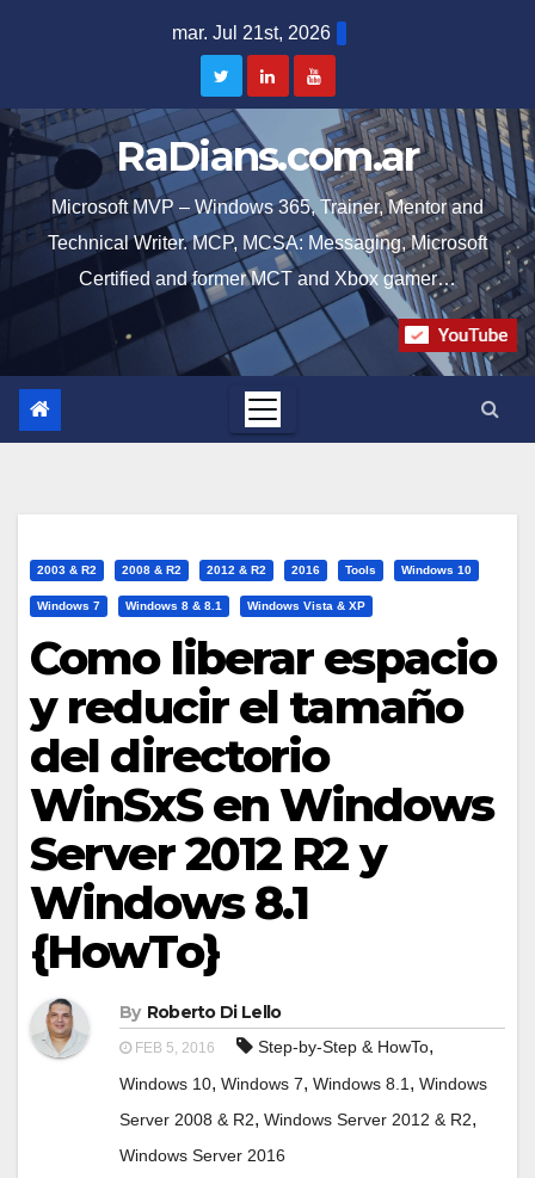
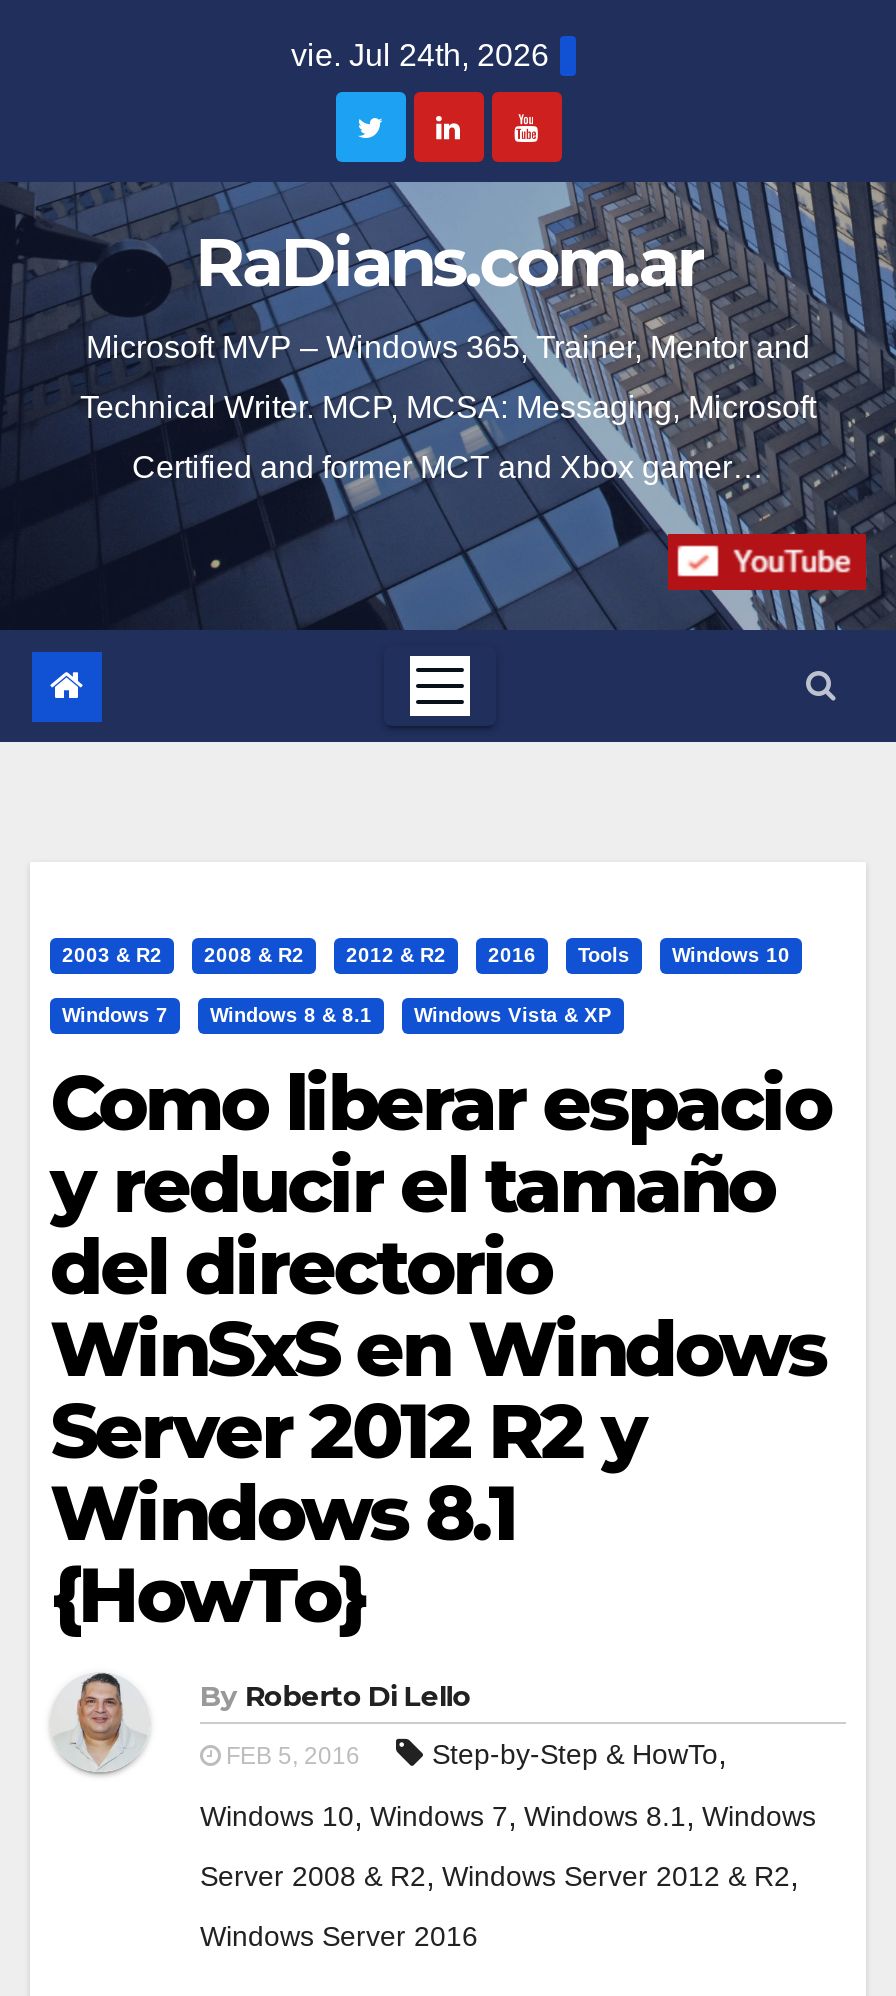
- mar. Jul 21st, 2026
+ vie. Jul 24th, 2026
